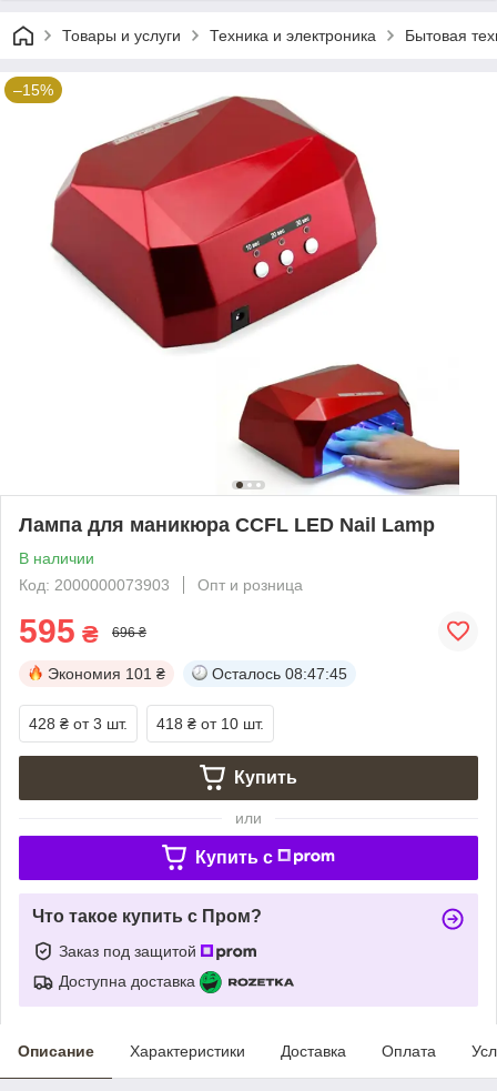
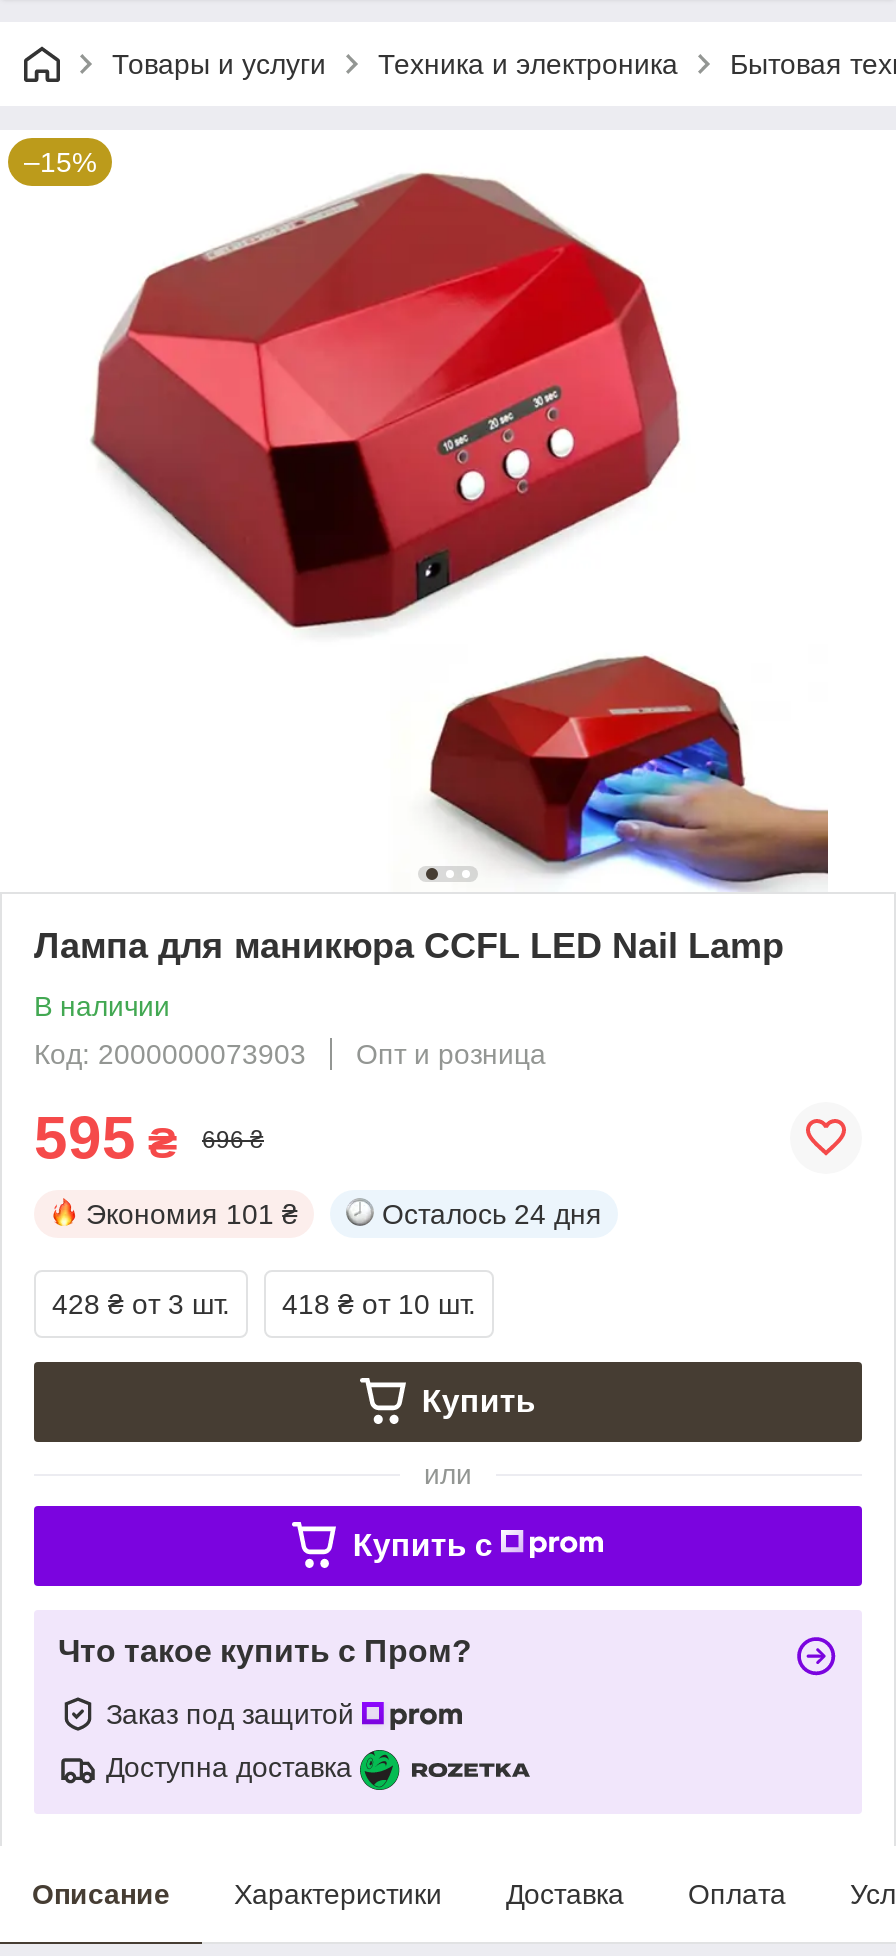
- Осталось 08:47:45
+ Осталось 24 дня
